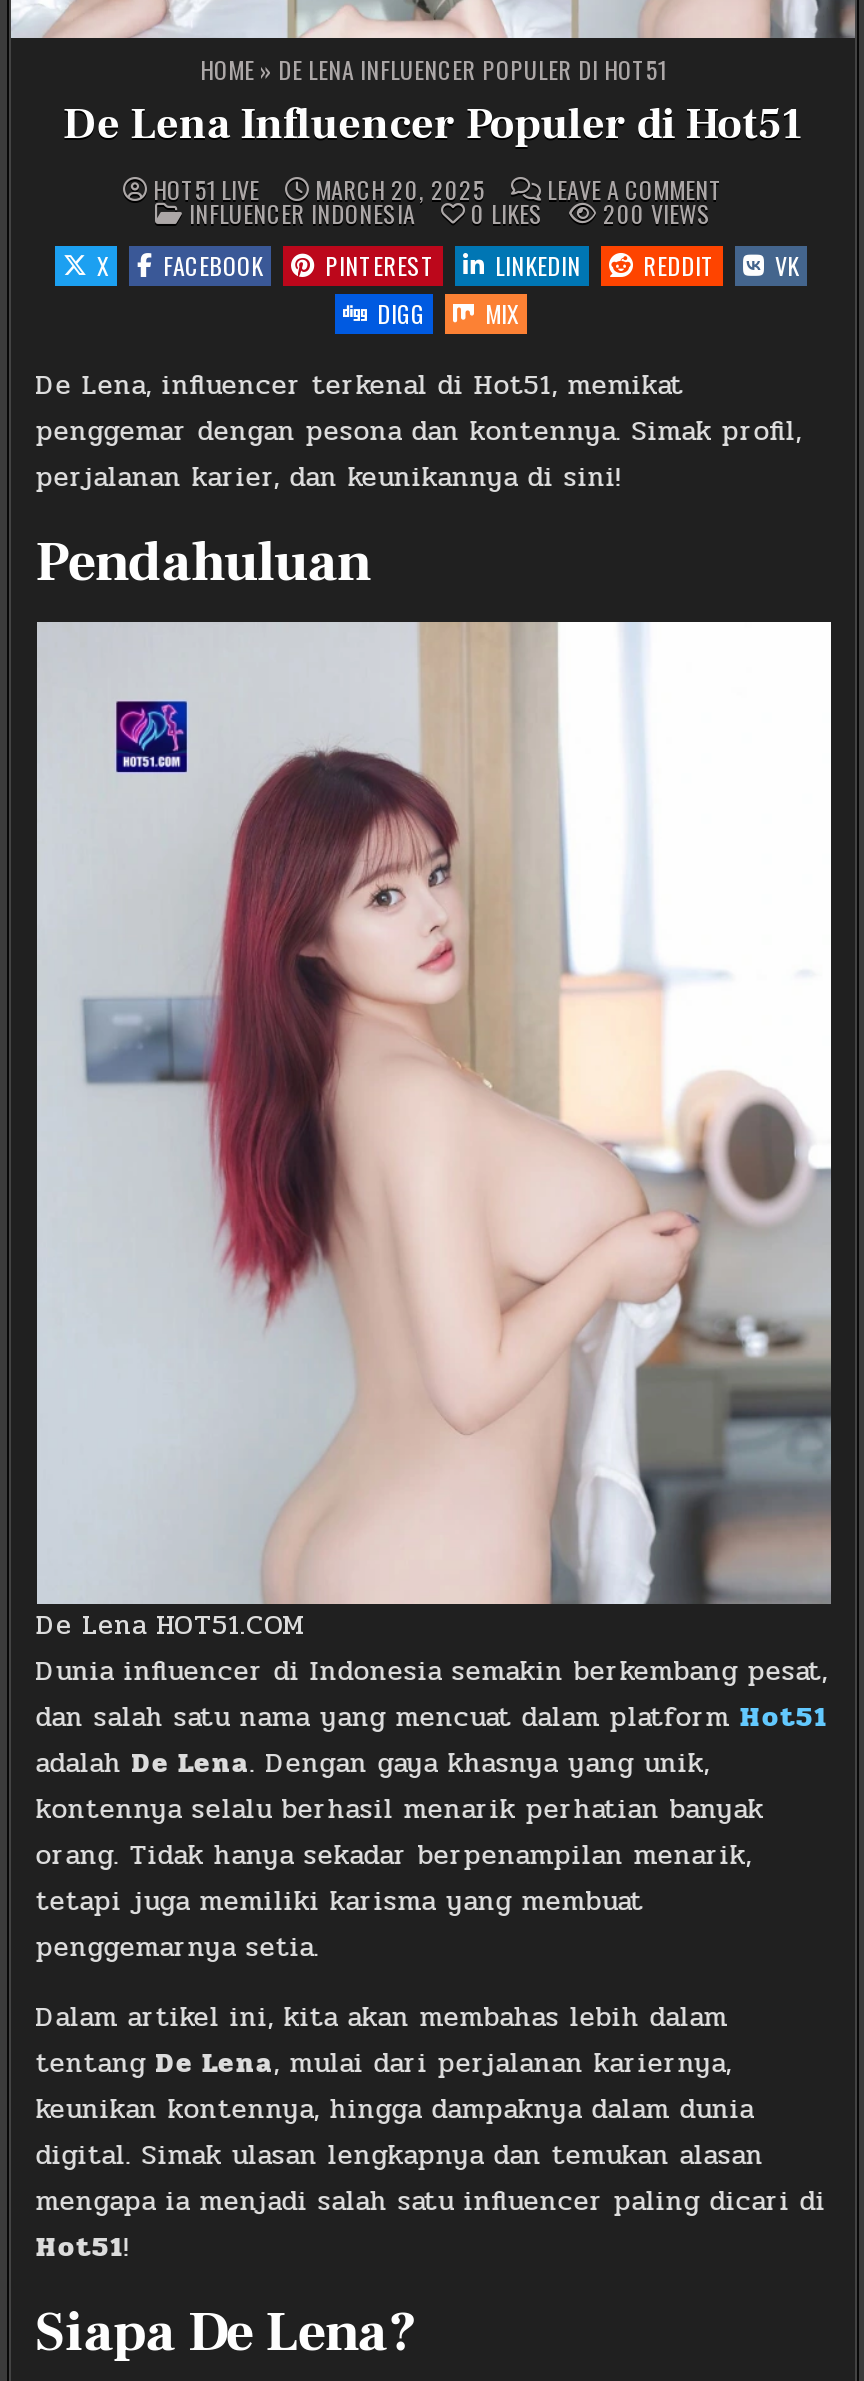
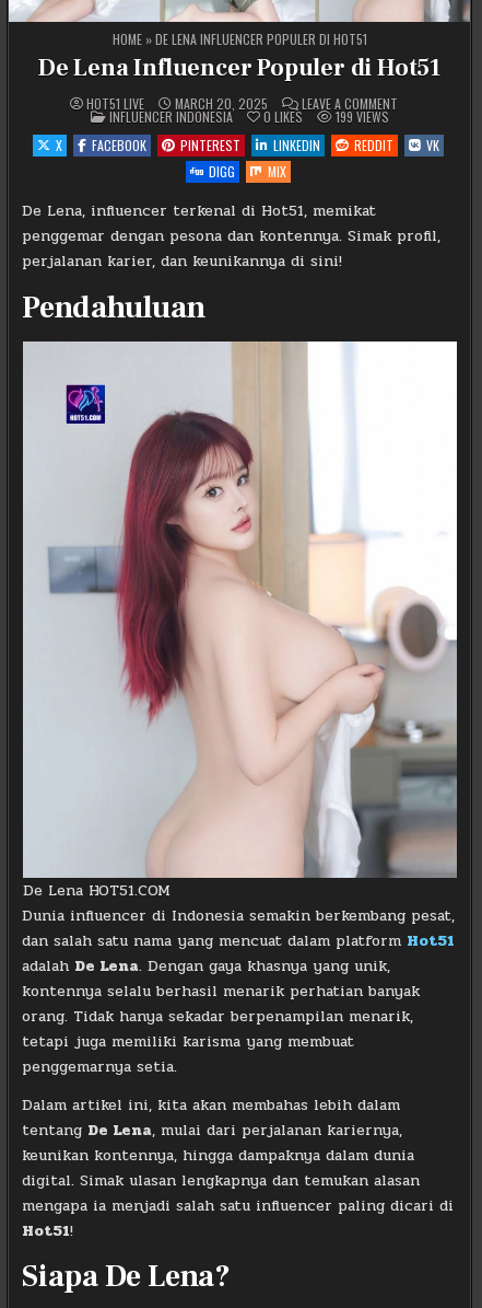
- 200VIEWS
+ 199VIEWS
